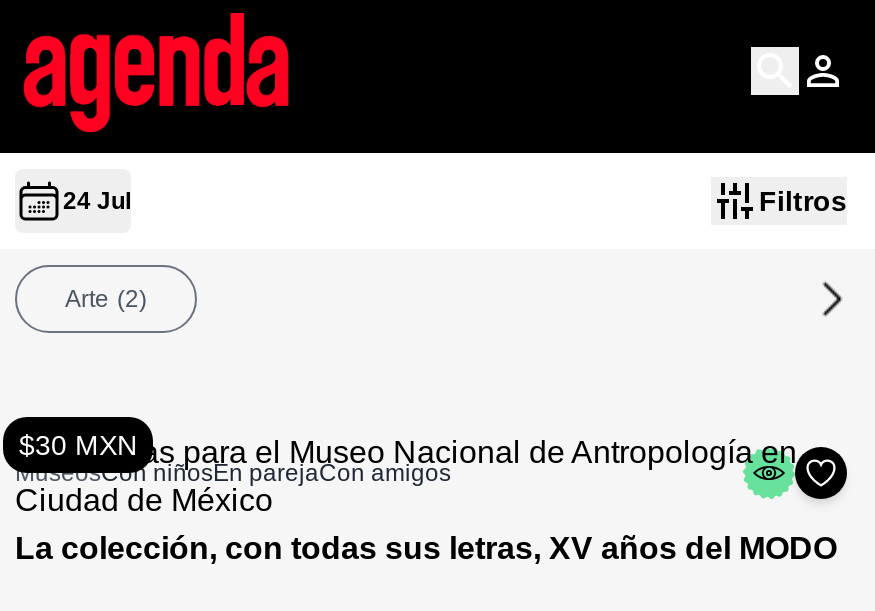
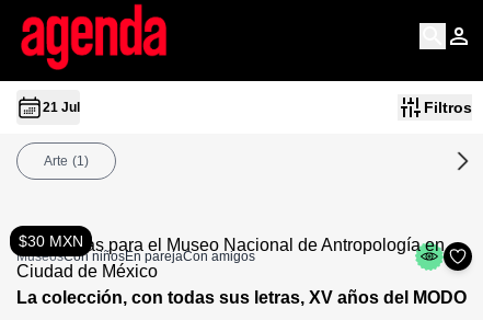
- 24 Jul
+ 21 Jul

- Arte (2)
+ Arte (1)
